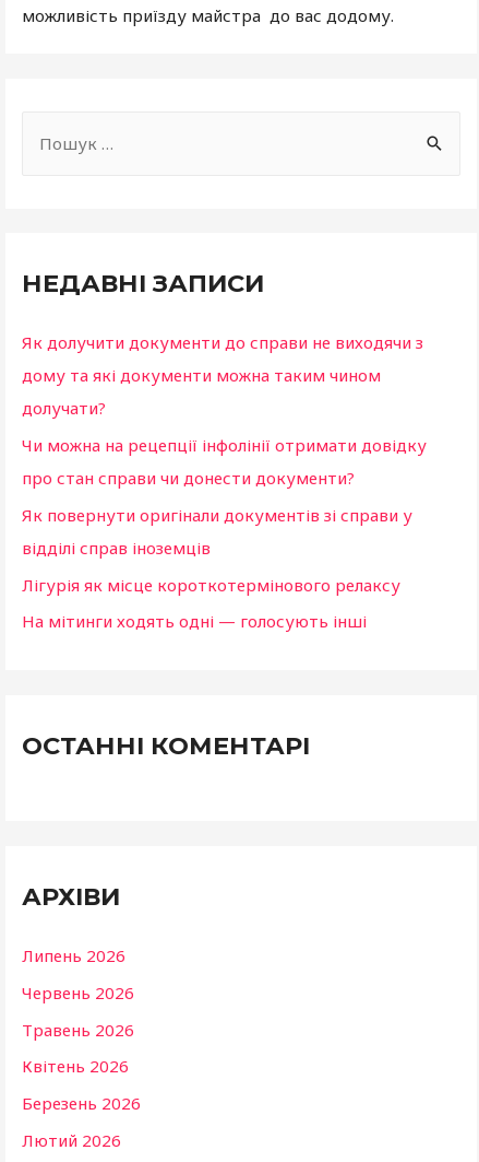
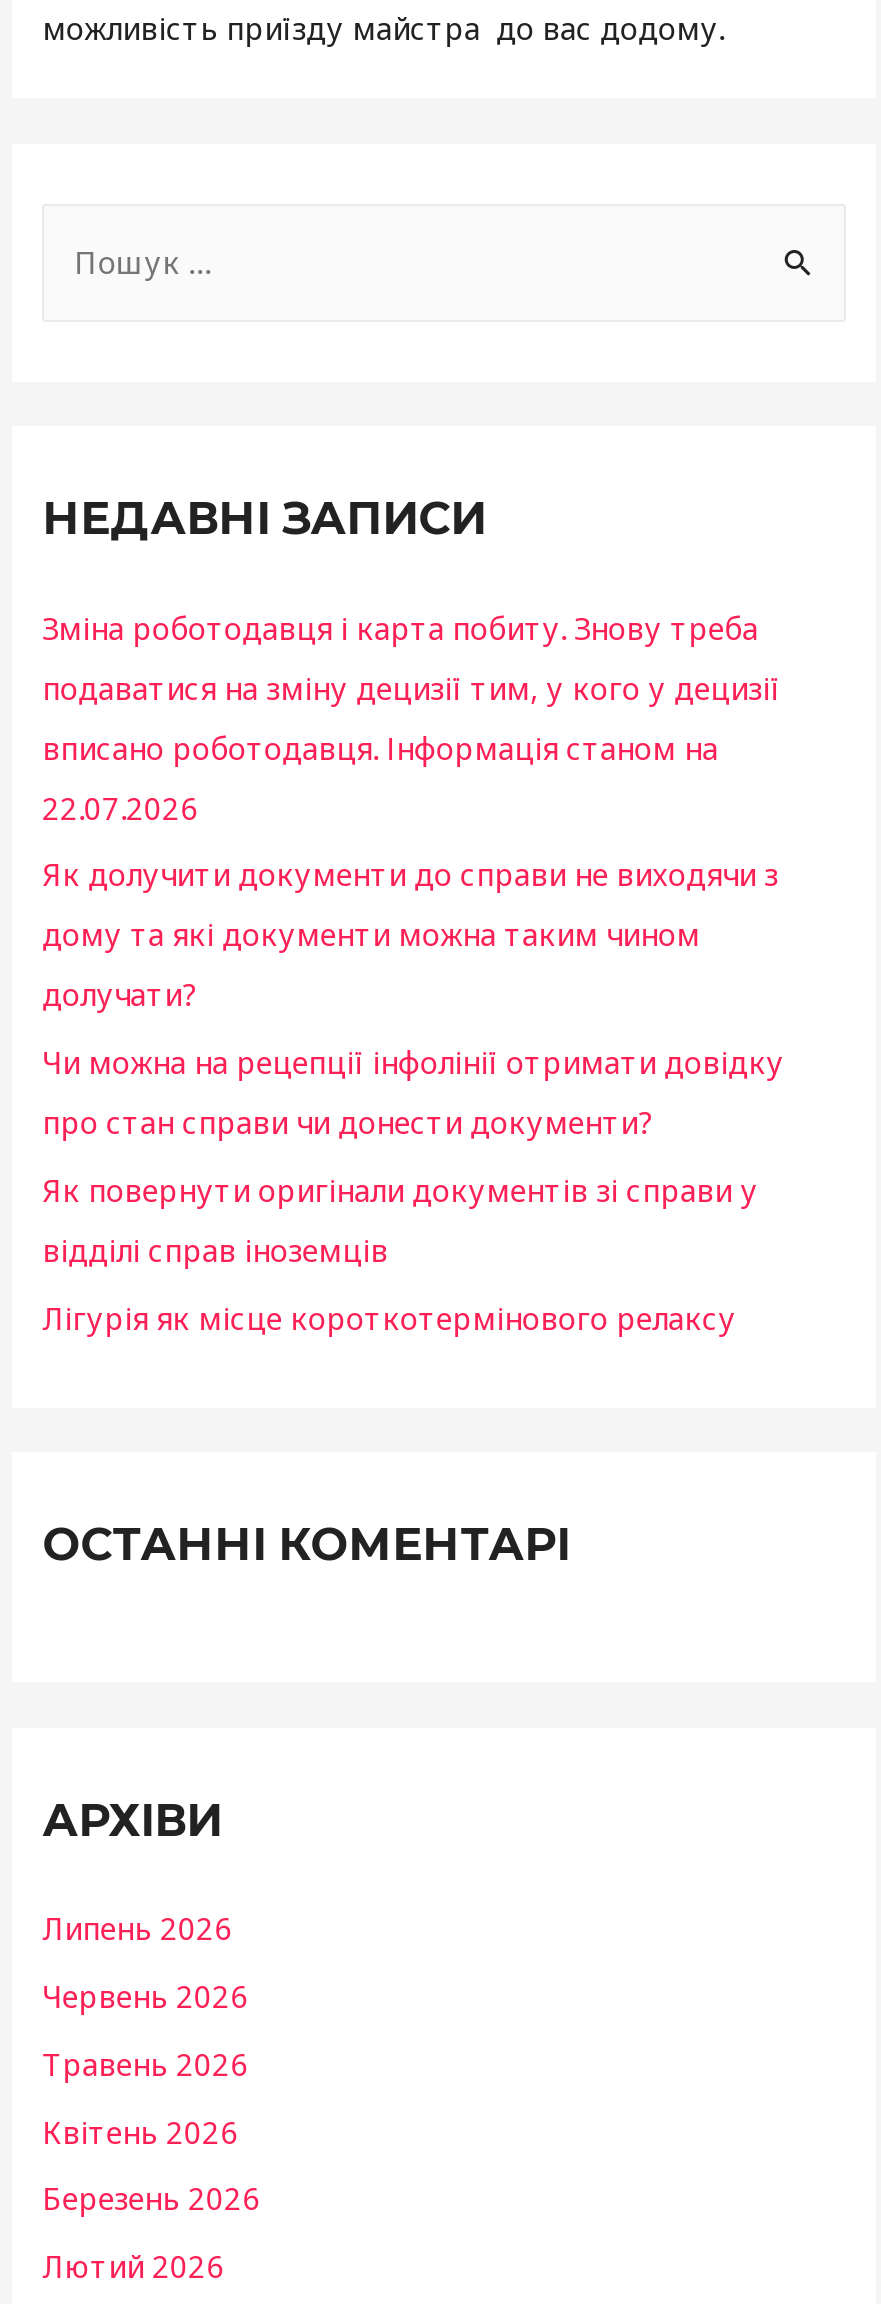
+ Зміна роботодавця і карта побиту. Знову треба
+ подаватися на зміну децизії тим, у кого у децизії
+ вписано роботодавця. Інформація станом на
+ 22.07.2026

moved down: Як долучити документи до справи не виходячи з | дому та які документи можна таким чином | долучати? | Чи можна на рецепції інфолінії отримати довідку | про стан справи чи донести документи? | Як повернути оригінали документів зі справи у | відділі справ іноземців | Лігурія як місце короткотермінового релаксу

- На мітинги ходять одні — голосують інші
